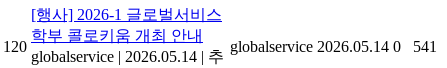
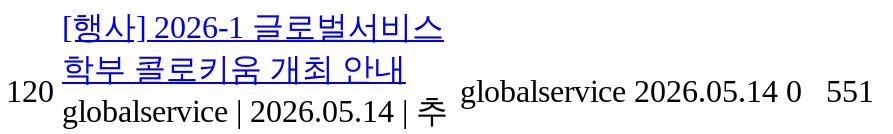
- globalservice 2026.05.14 0 541
+ globalservice 2026.05.14 0 551
